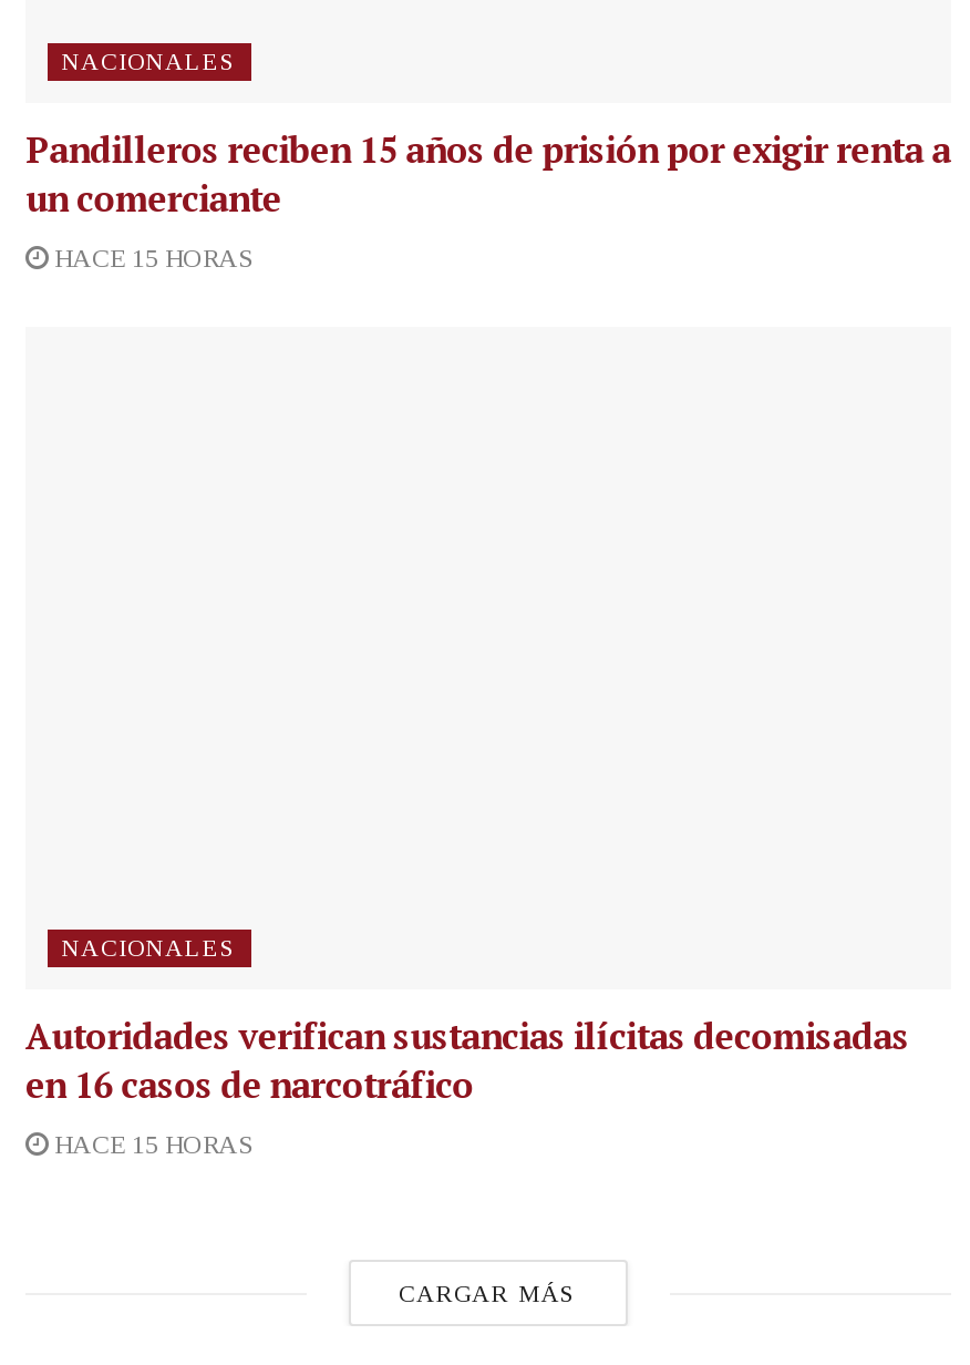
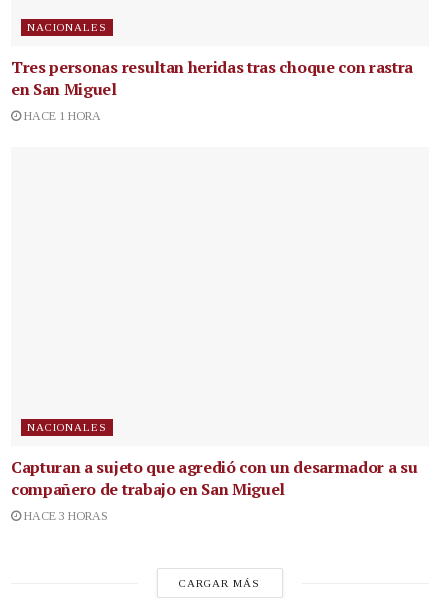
- Pandilleros reciben 15 años de prisión por exigir renta a
- un comerciante
- HACE 15 HORAS
+ Tres personas resultan heridas tras choque con rastra
+ en San Miguel
+ HACE 1 HORA

- Autoridades verifican sustancias ilícitas decomisadas
- en 16 casos de narcotráfico
- HACE 15 HORAS
+ Capturan a sujeto que agredió con un desarmador a su
+ compañero de trabajo en San Miguel
+ HACE 3 HORAS
